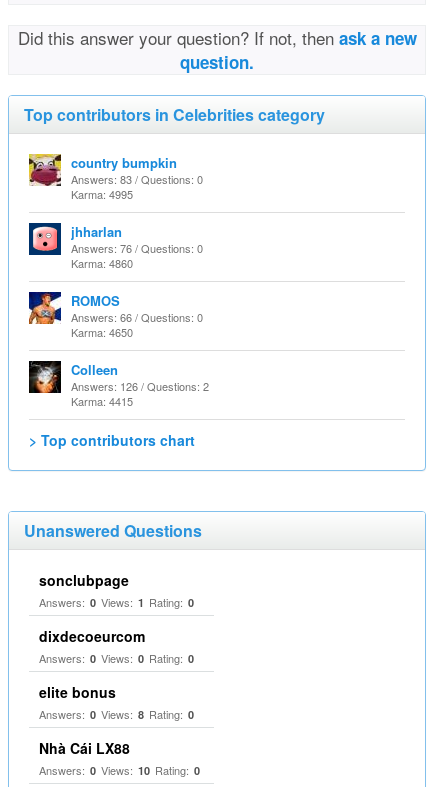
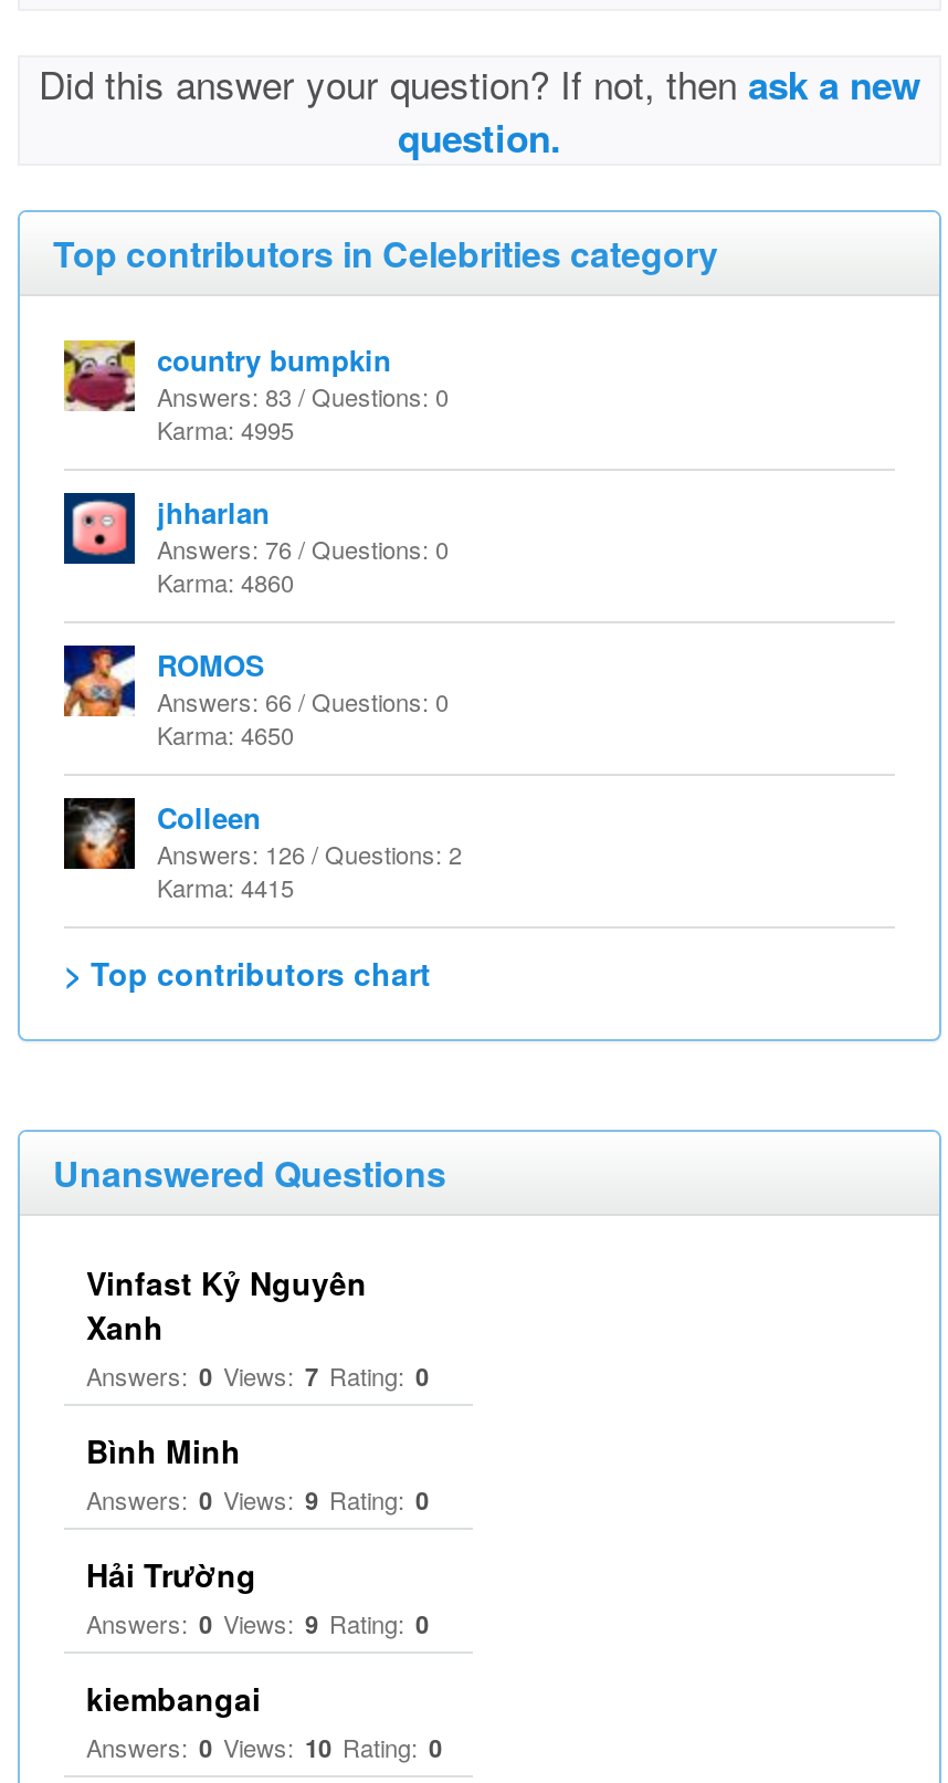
- sonclubpage
- Answers: 0 Views: 1 Rating: 0
+ Vinfast Kỷ Nguyên
+ Xanh
+ Answers: 0 Views: 7 Rating: 0

- dixdecoeurcom
- Answers: 0 Views: 0 Rating: 0
+ Bình Minh
+ Answers: 0 Views: 9 Rating: 0

- elite bonus
- Answers: 0 Views: 8 Rating: 0
+ Hải Trường
+ Answers: 0 Views: 9 Rating: 0

- Nhà Cái LX88
+ kiembangai
